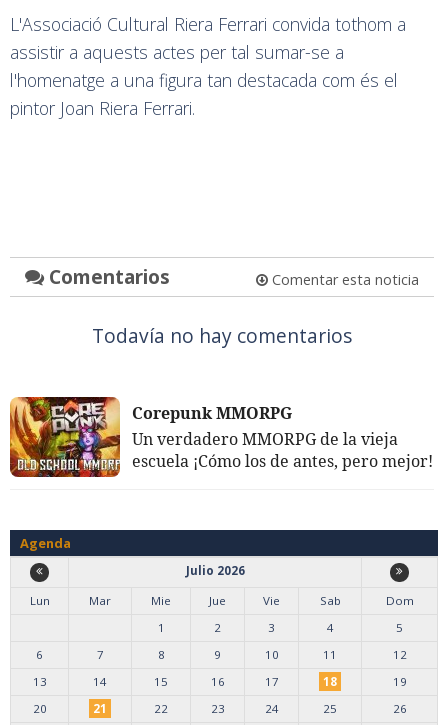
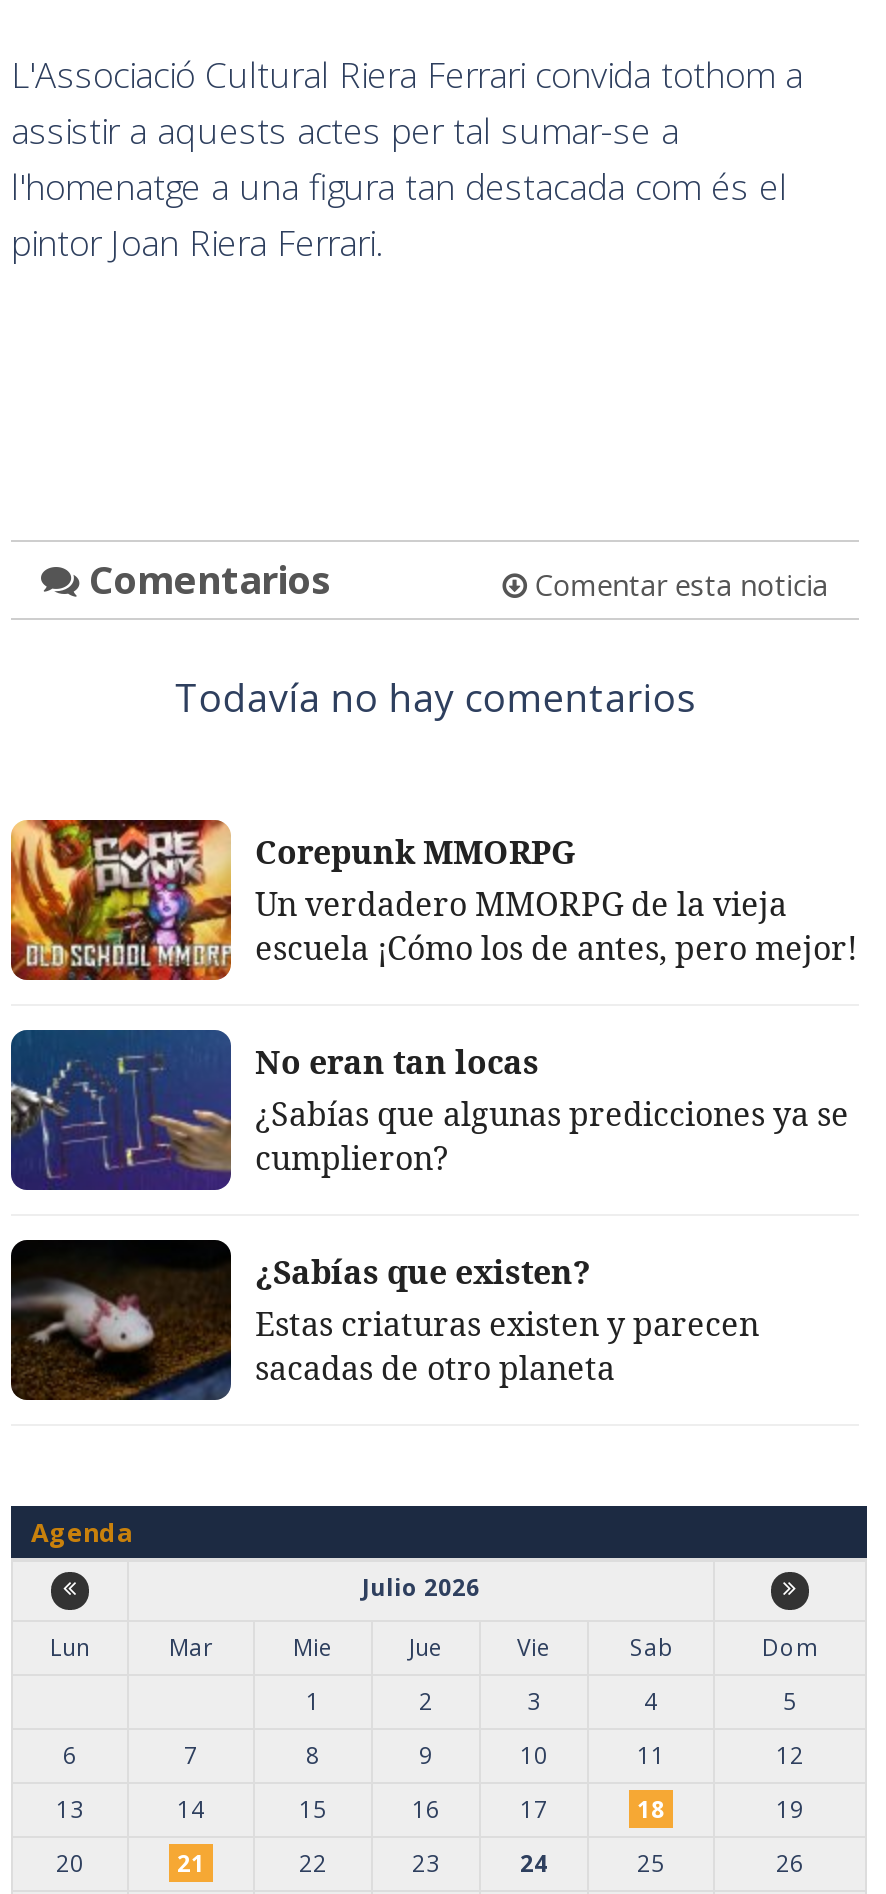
+ [image]
+ No eran tan locas
+ ¿Sabías que algunas predicciones ya se
+ cumplieron?
+ ¿Sabías que existen?
+ Estas criaturas existen y parecen
+ sacadas de otro planeta

+ [image]
